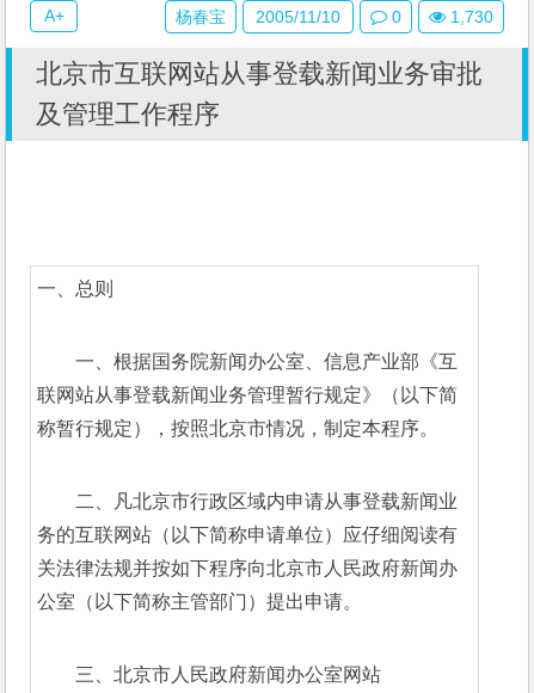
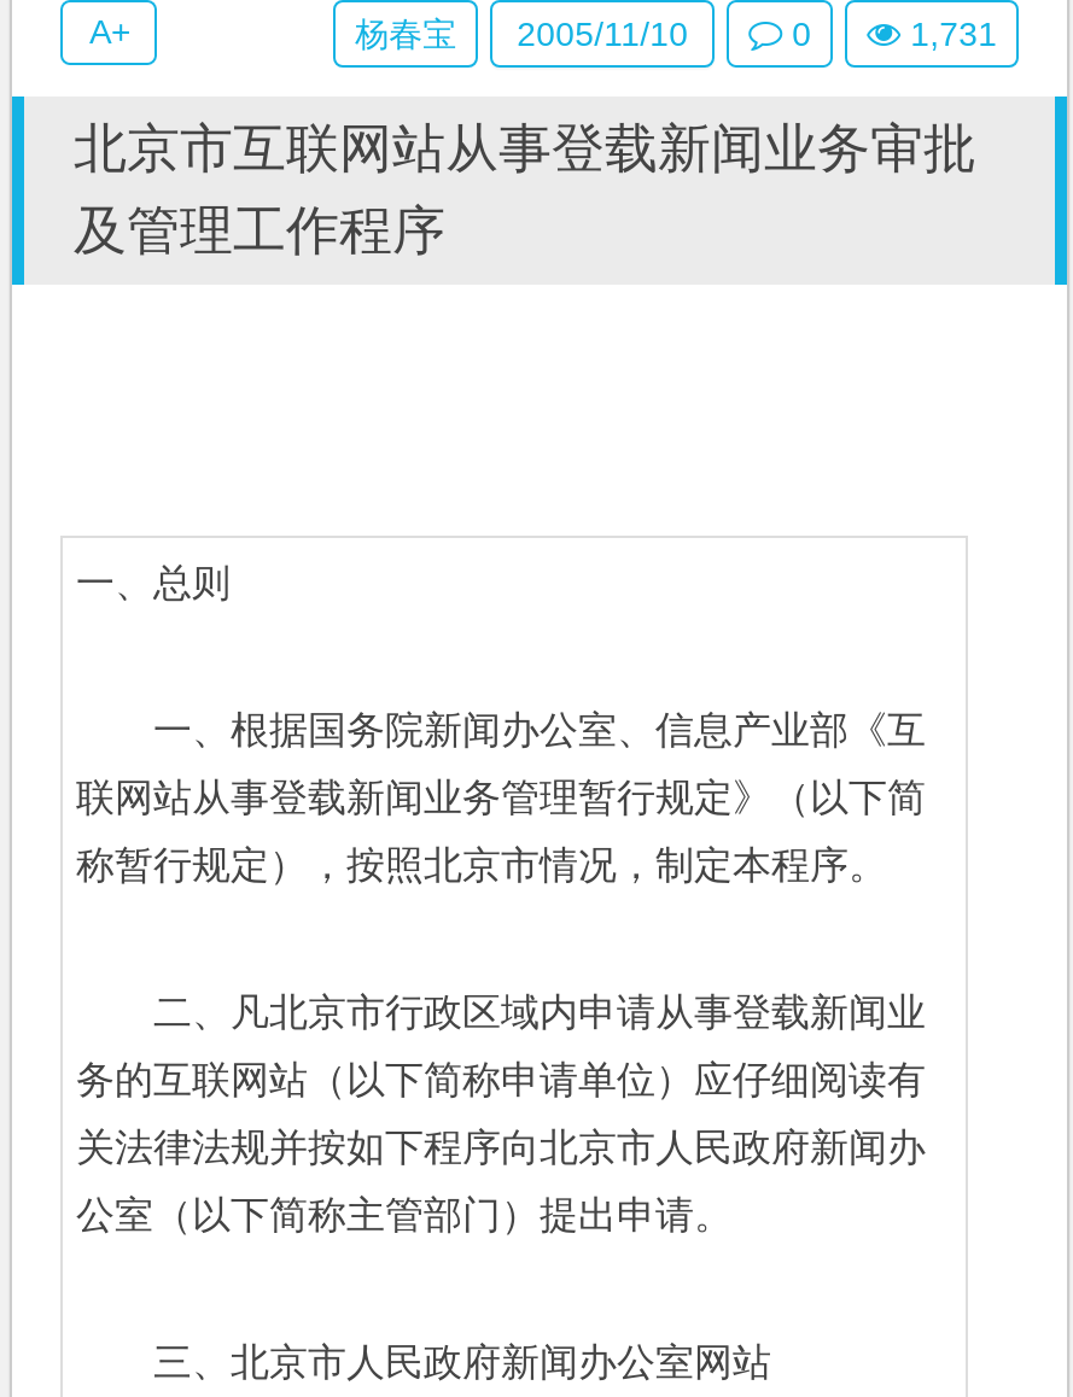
- 1,730
+ 1,731
